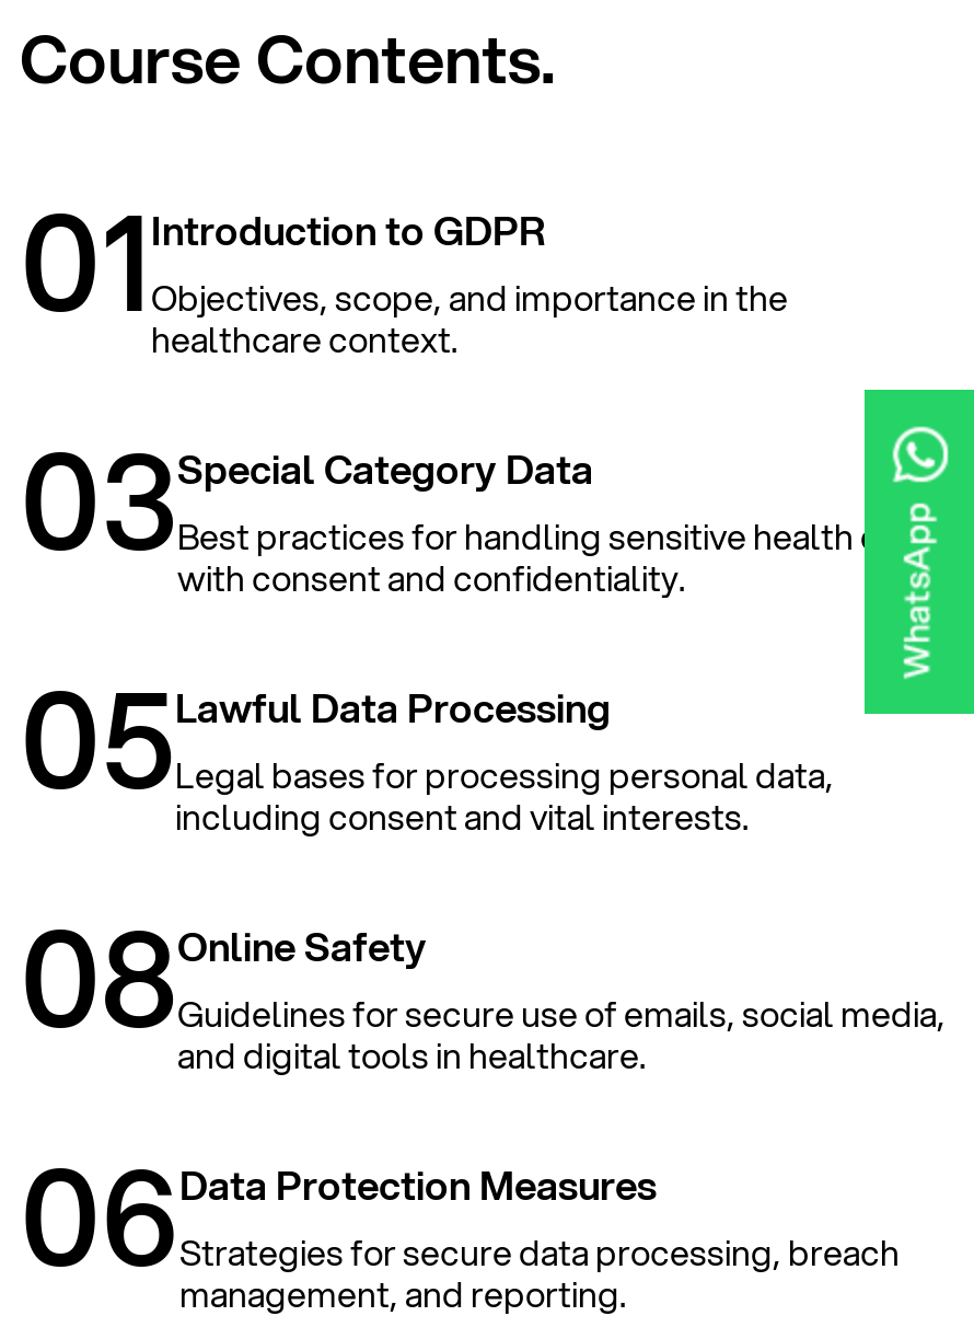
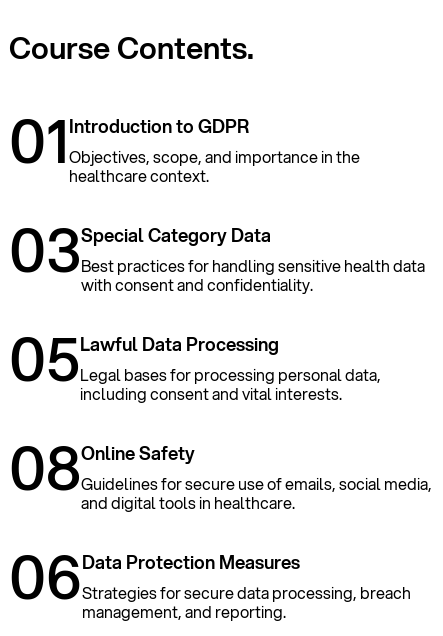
- [image]
